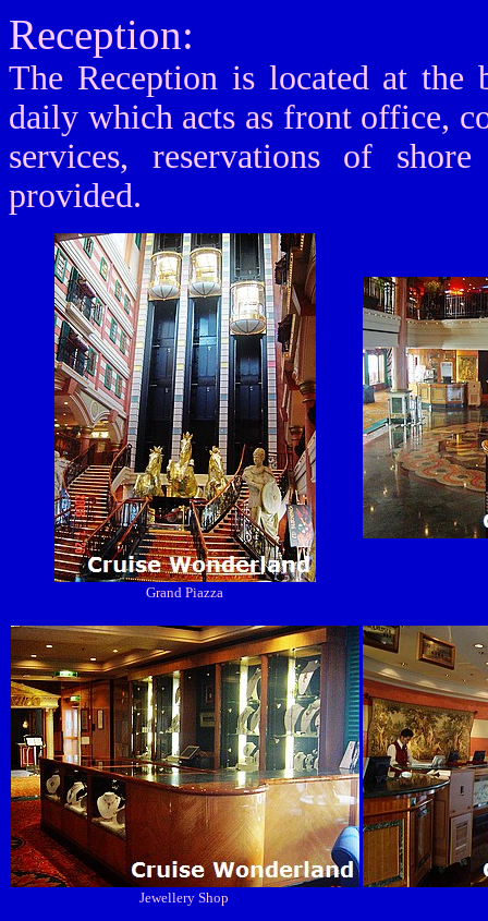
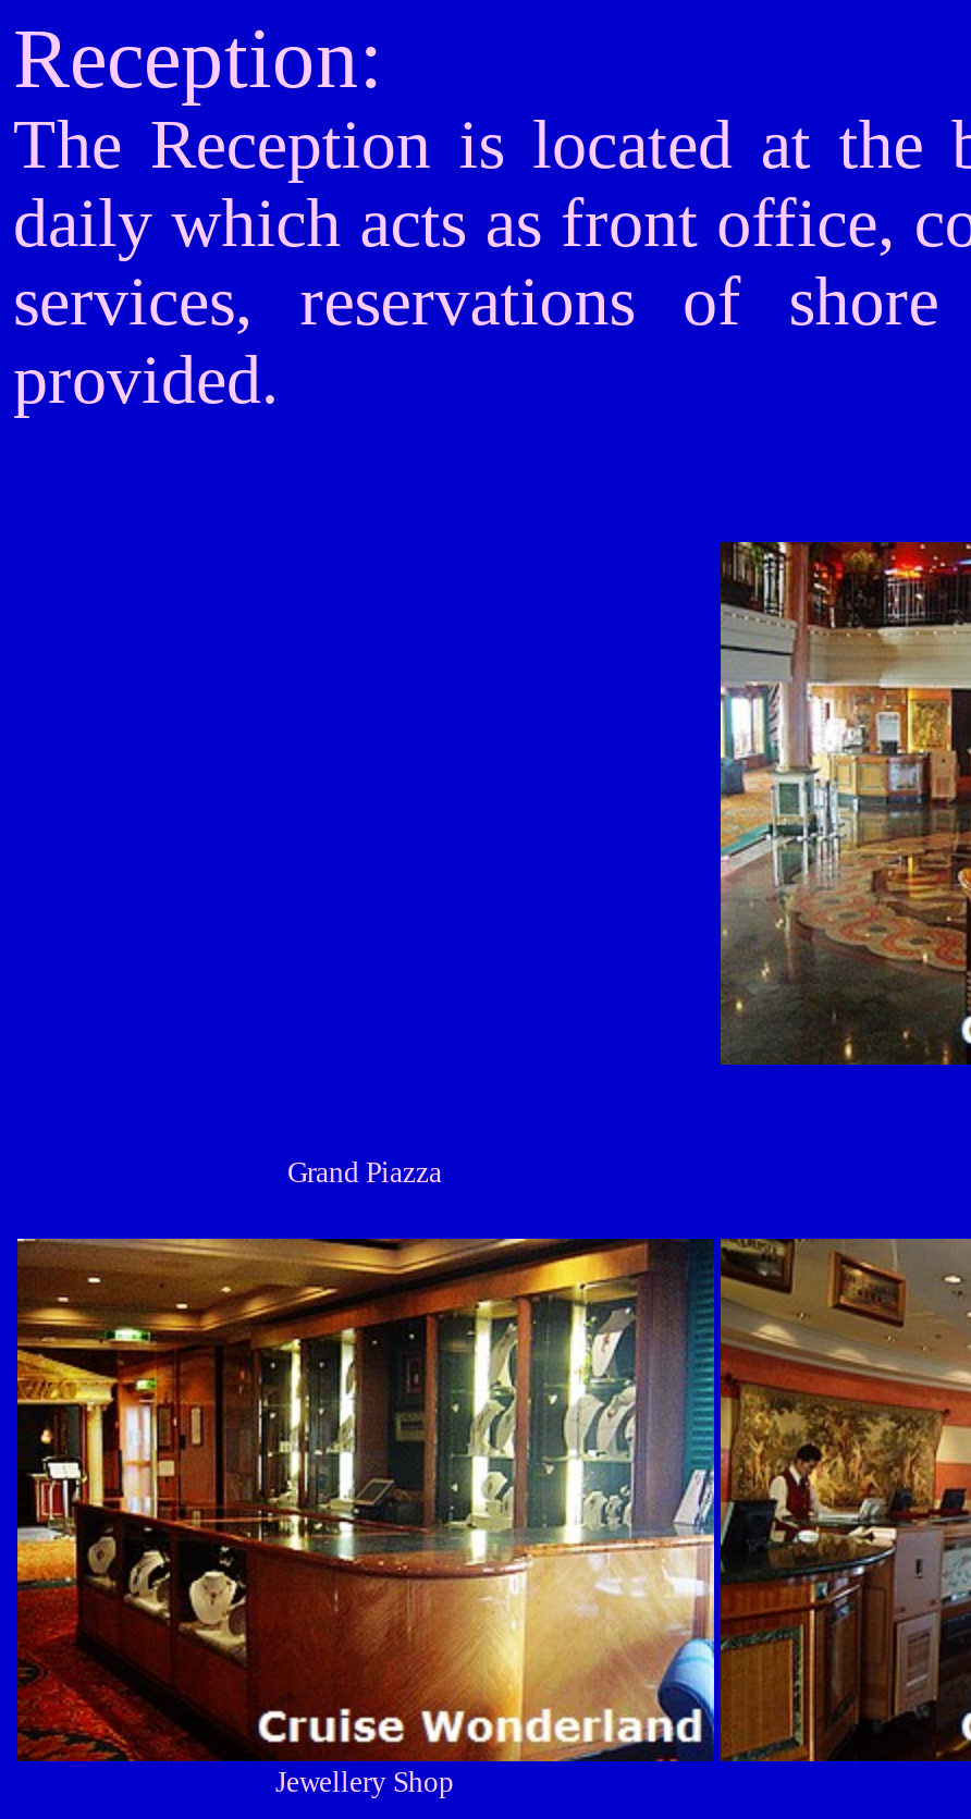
- [image]
